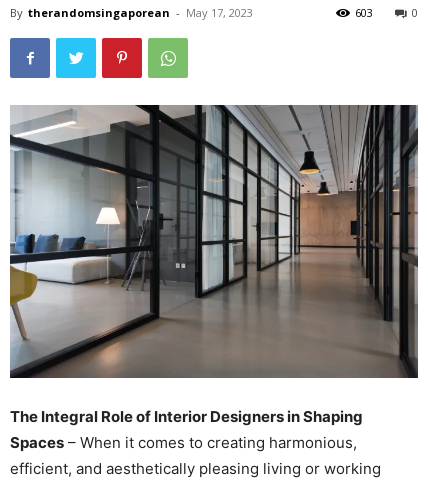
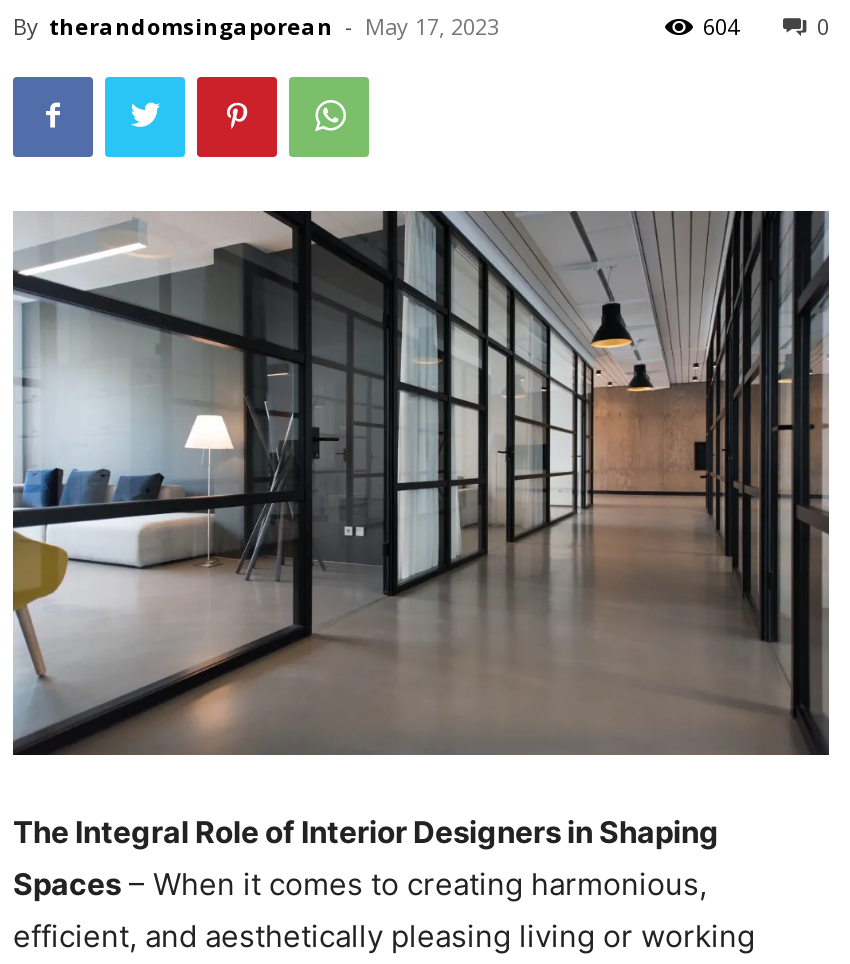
- 603
+ 604
